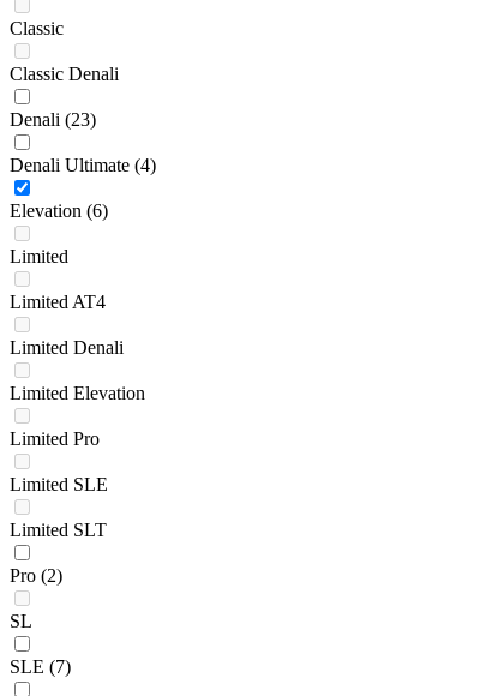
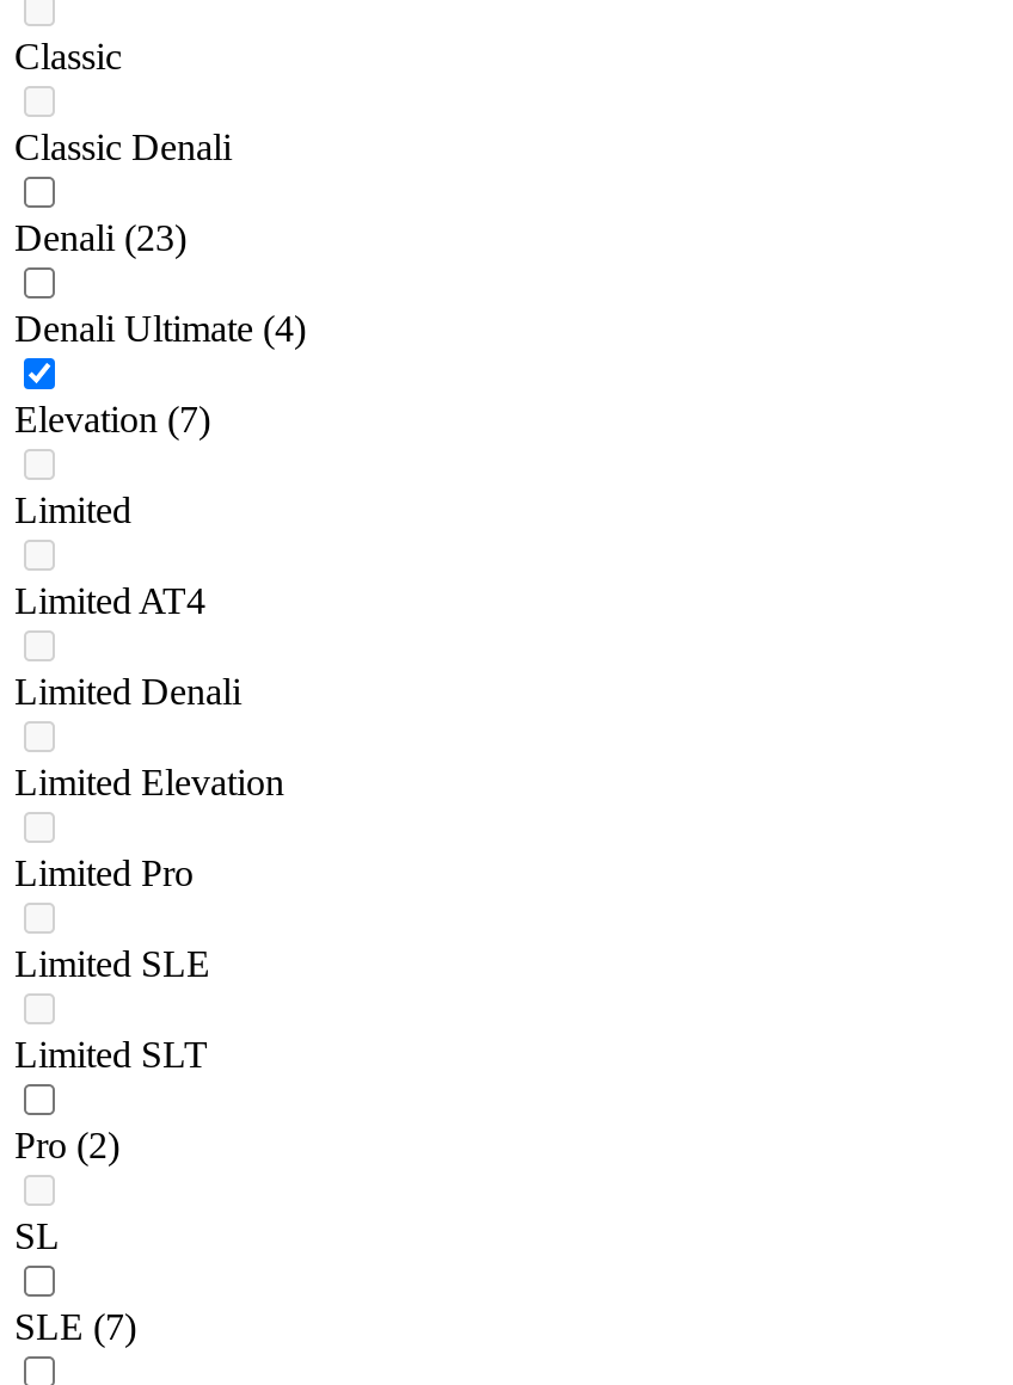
- Elevation (6)
+ Elevation (7)
